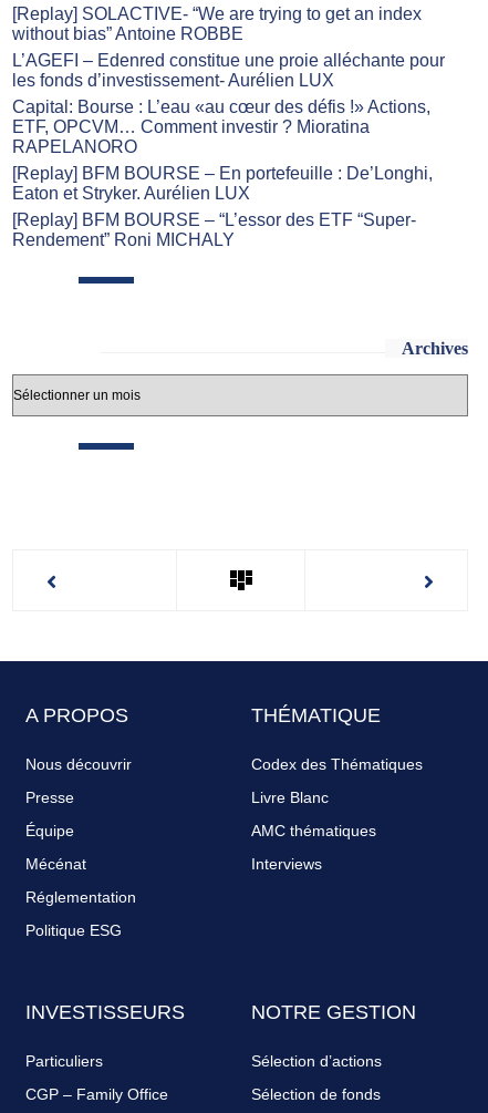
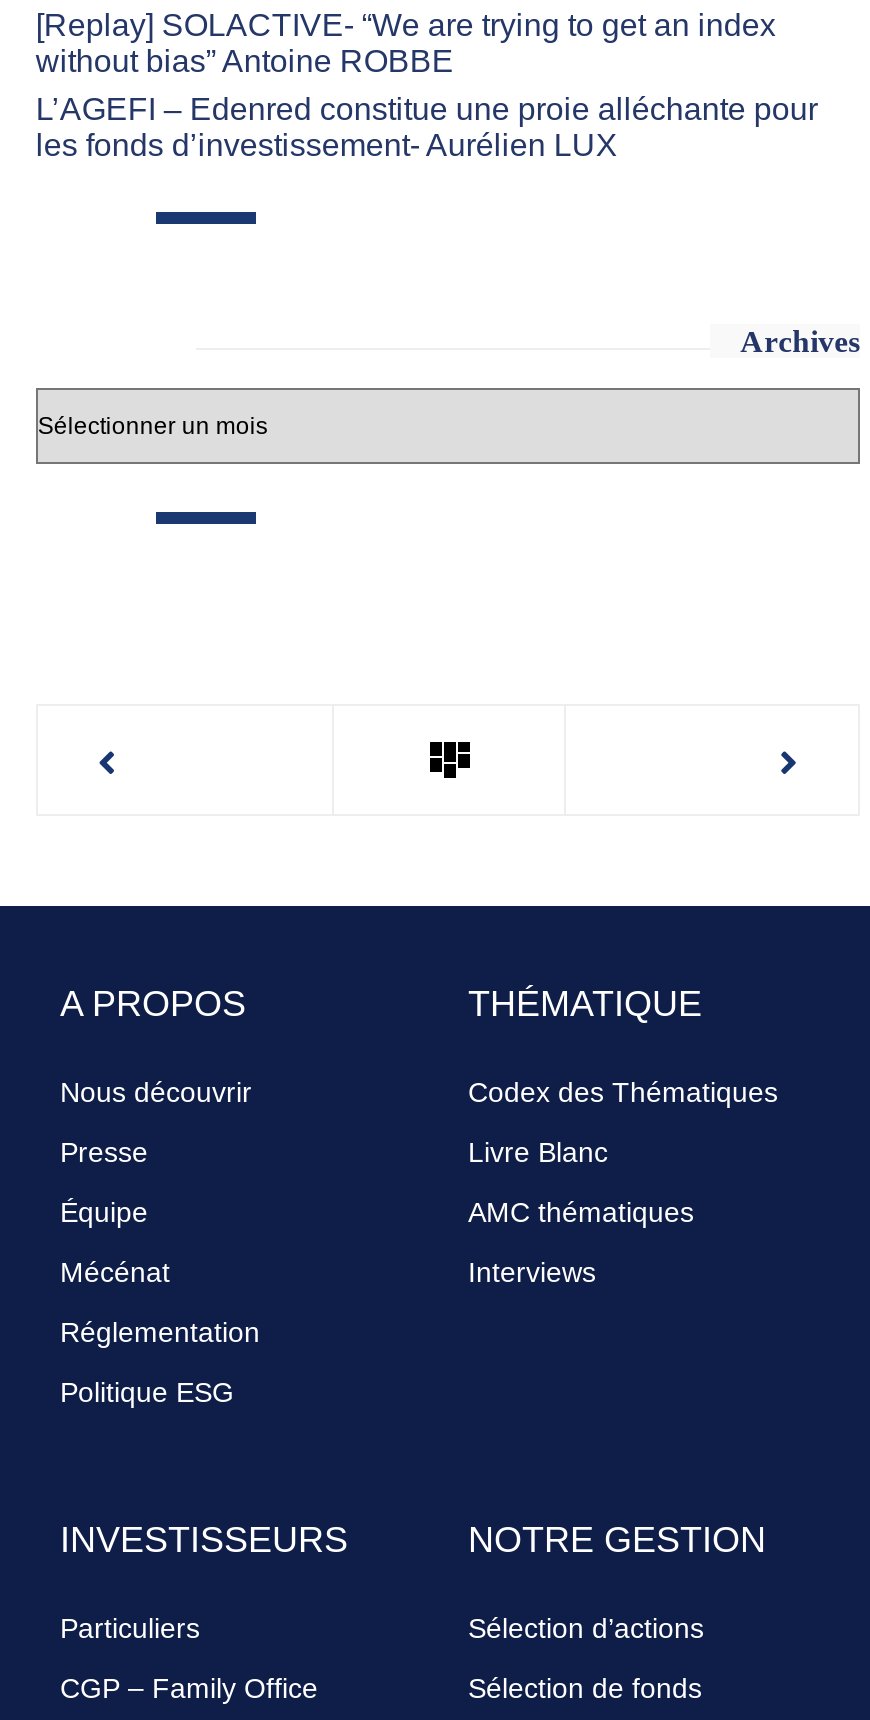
- Capital: Bourse : L’eau «au cœur des défis !» Actions,
- ETF, OPCVM… Comment investir ? Mioratina
- RAPELANORO
- [Replay] BFM BOURSE – En portefeuille : De’Longhi,
- Eaton et Stryker. Aurélien LUX
- [Replay] BFM BOURSE – “L’essor des ETF “Super-
- Rendement” Roni MICHALY
